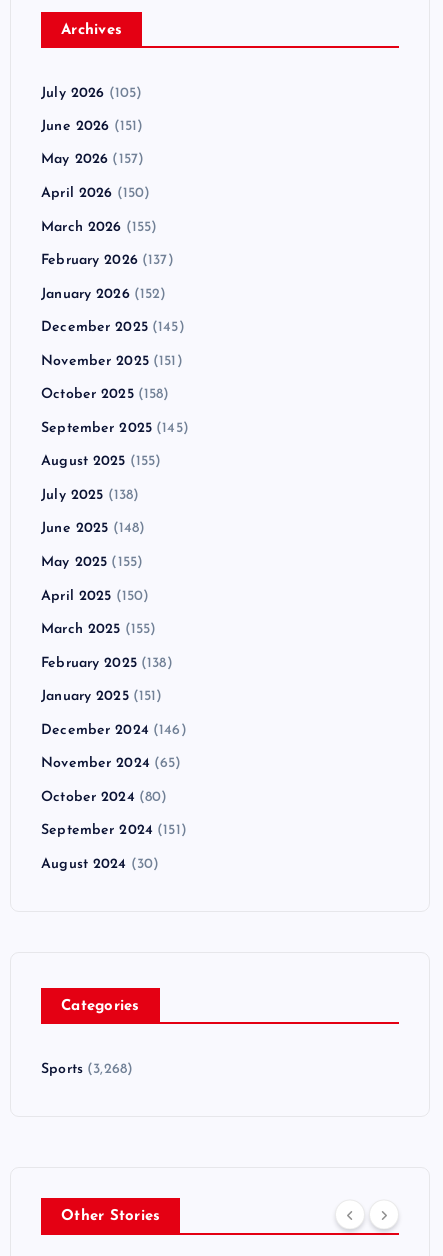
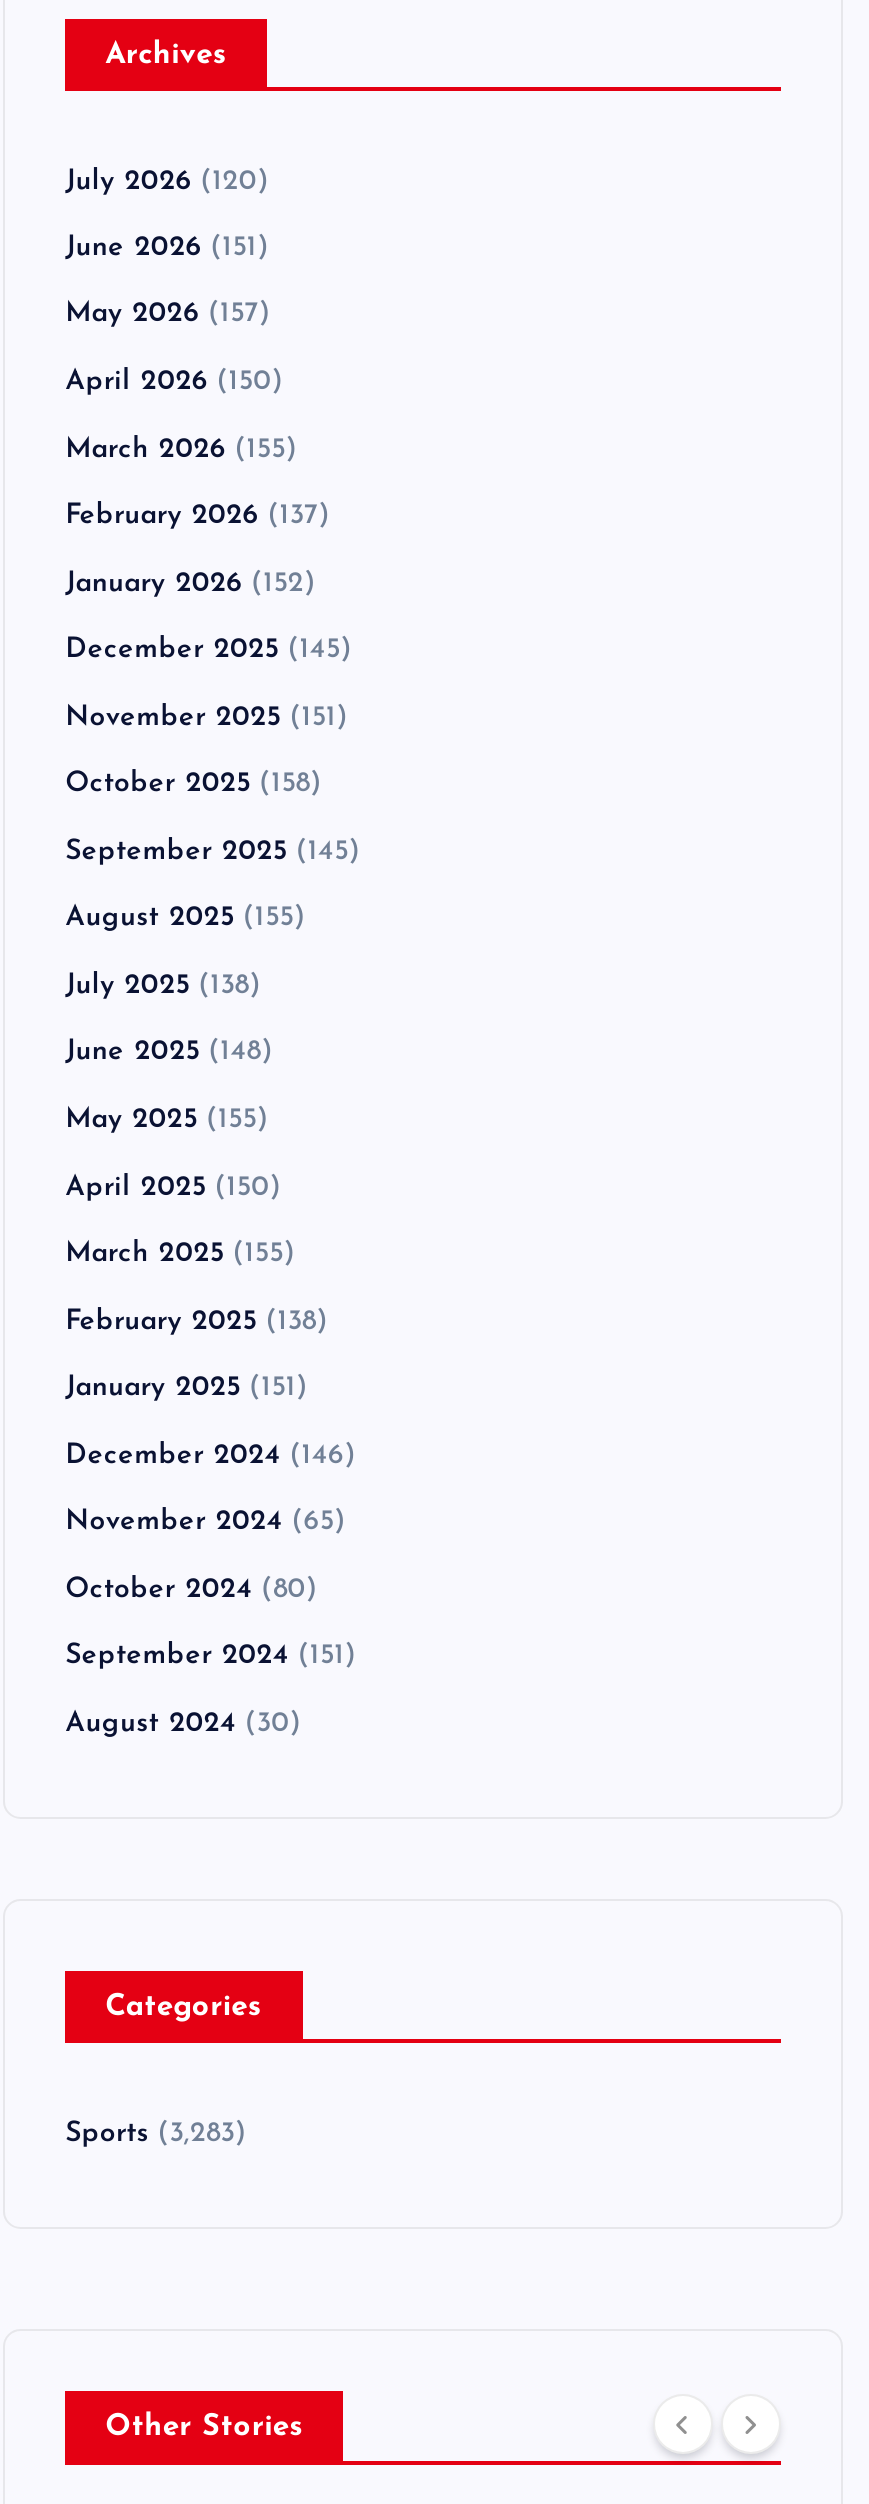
- July 2026 (105)
+ July 2026 (120)

- Sports (3,268)
+ Sports (3,283)
